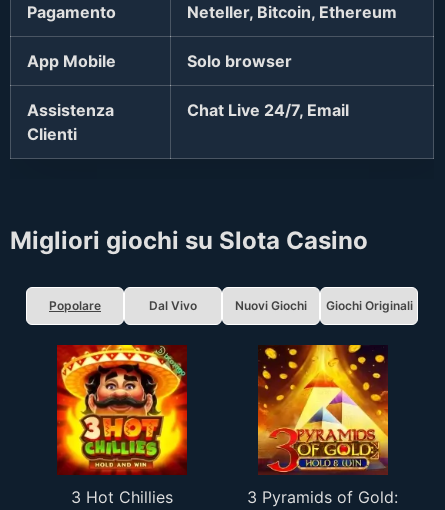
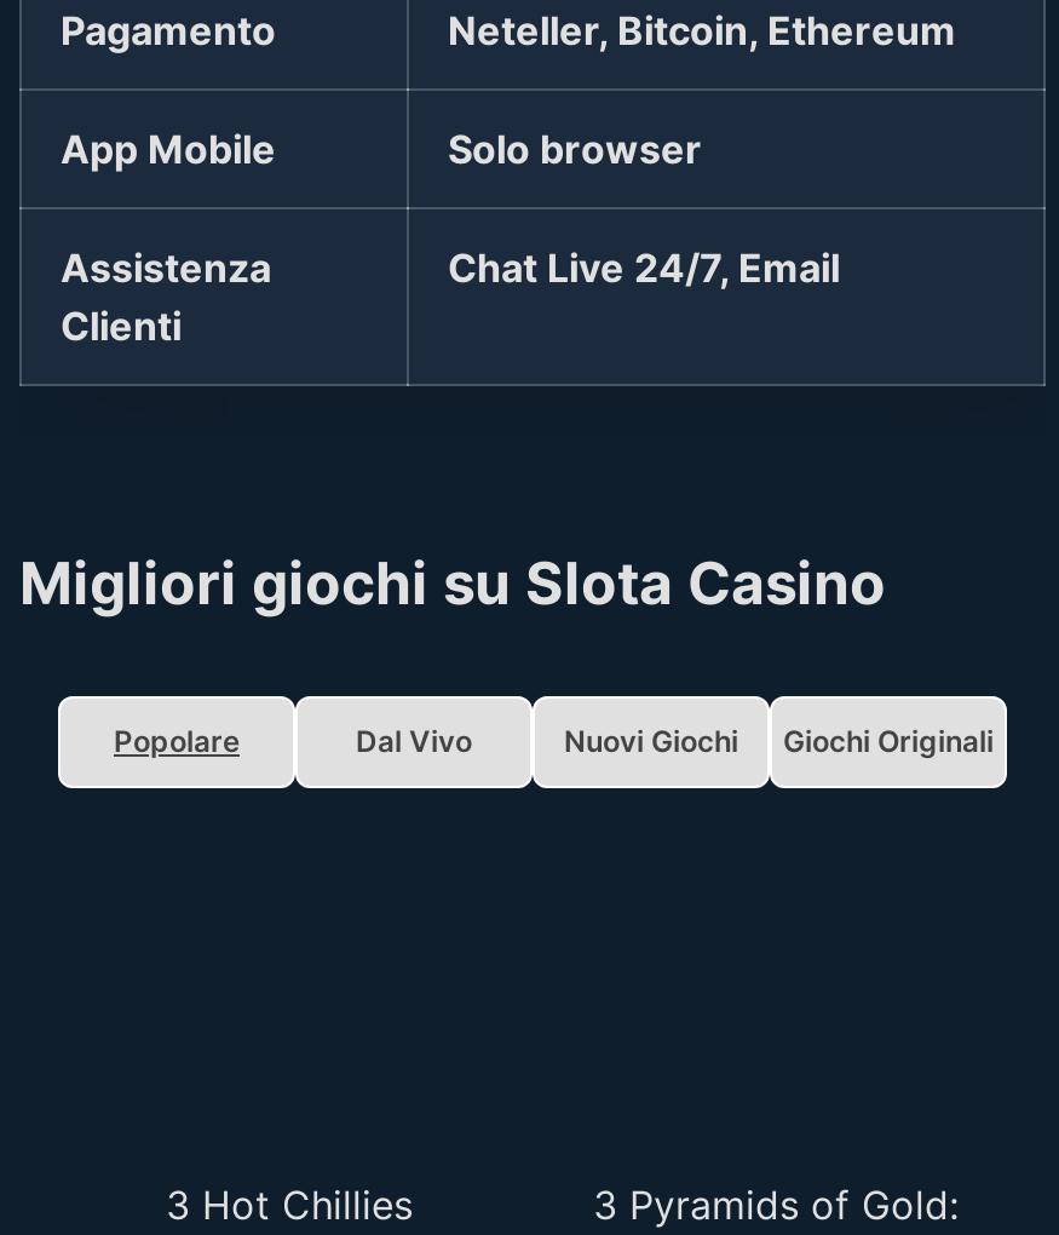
- [image]

- [image]
